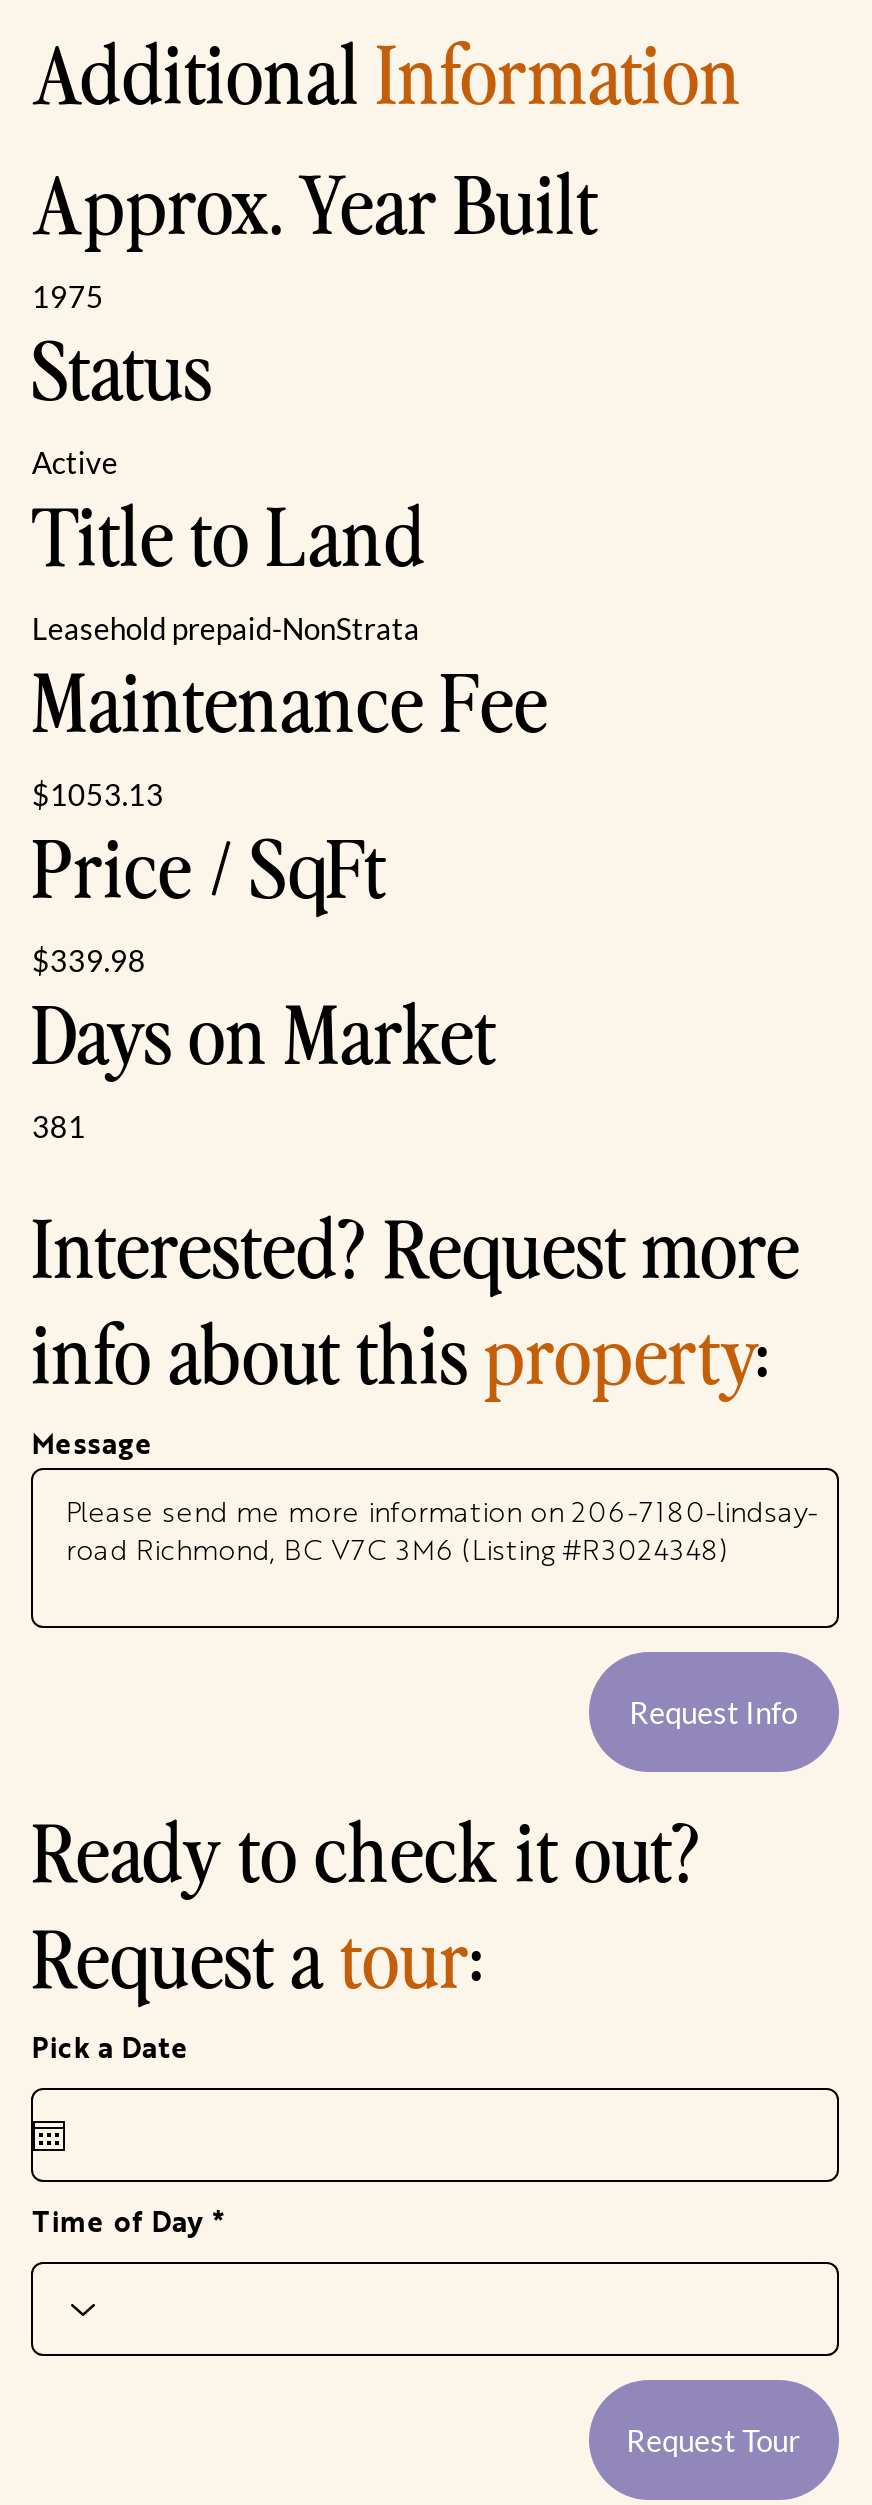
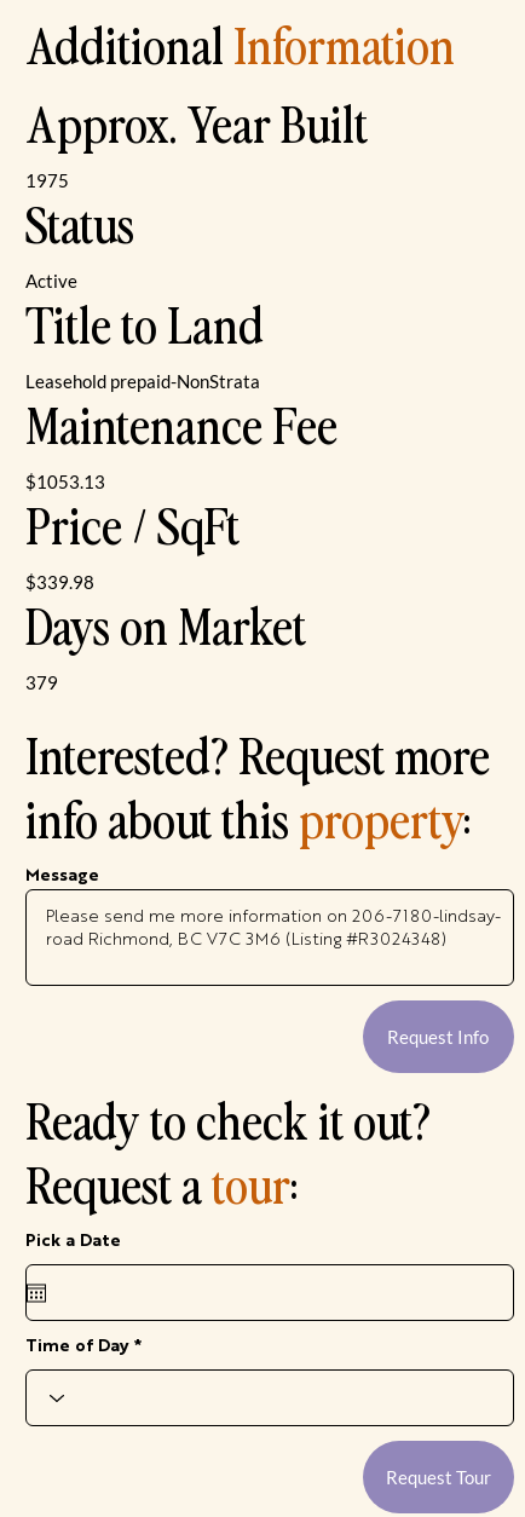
- 381
+ 379
